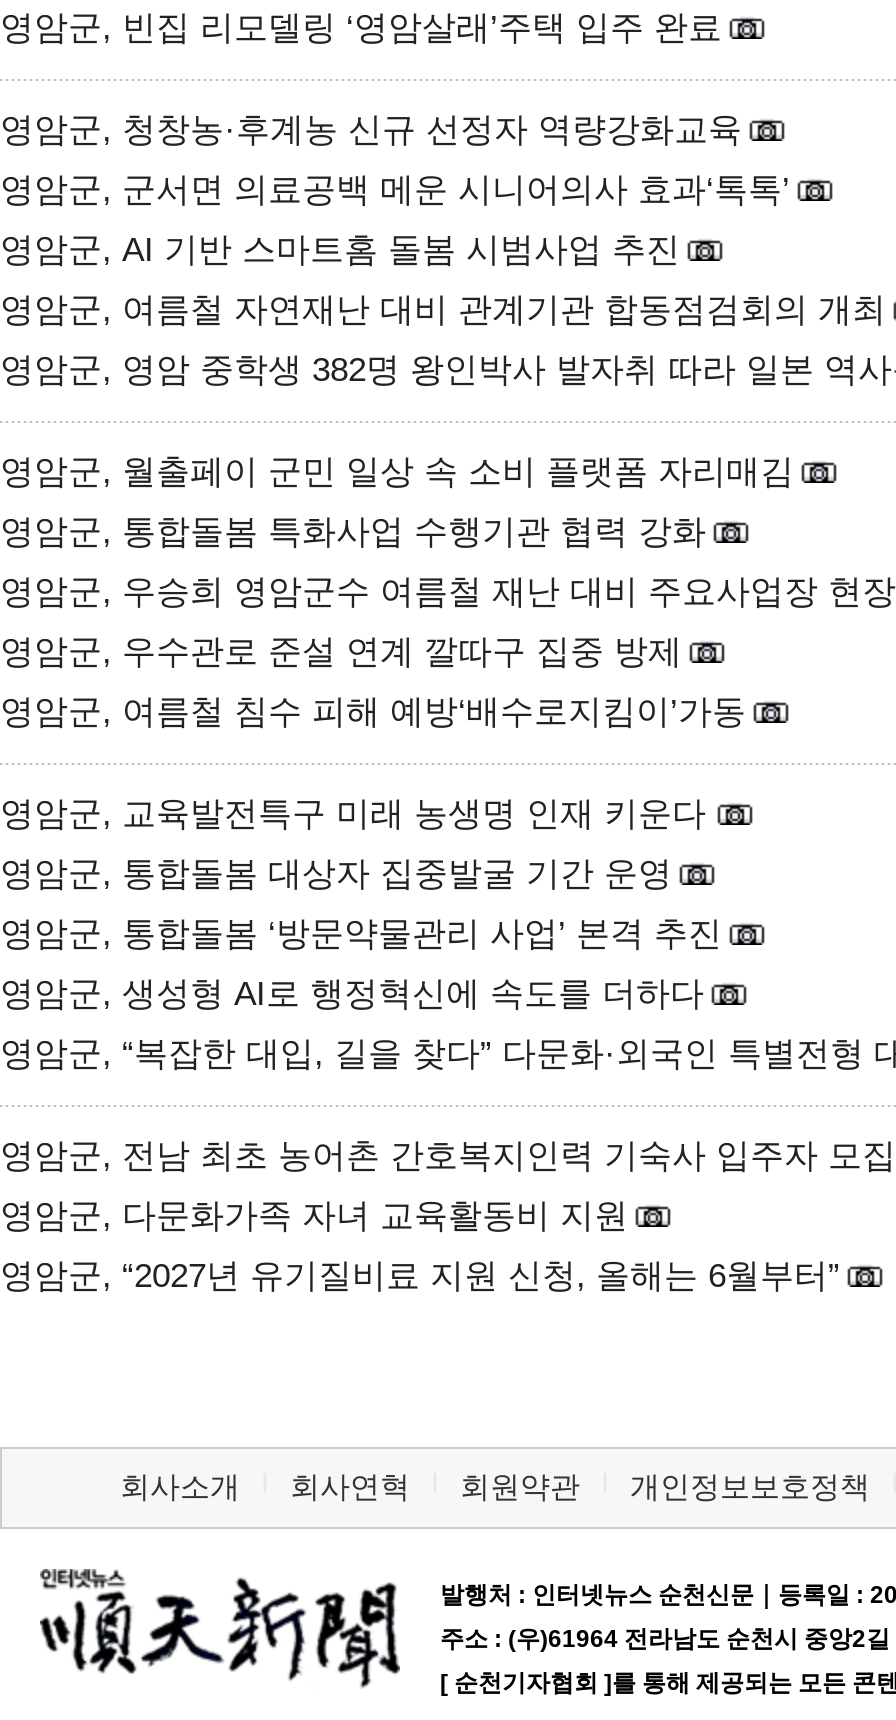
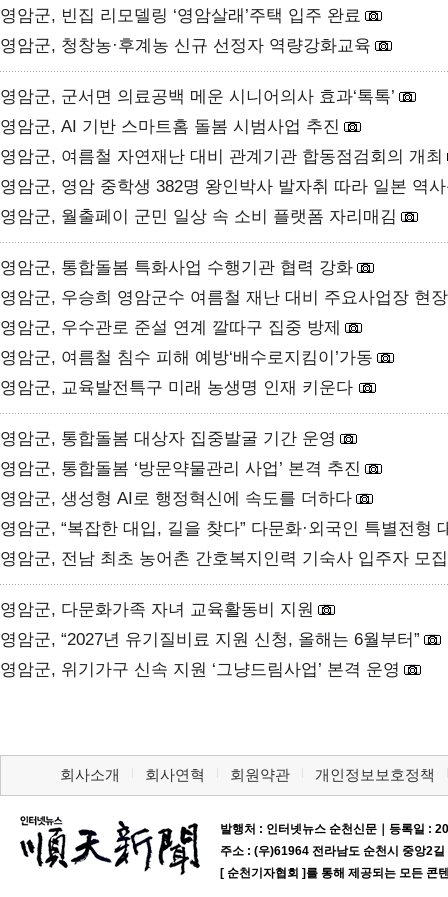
moved up: 영암군, 청창농·후계농 신규 선정자 역량강화교육

moved up: 영암군, 월출페이 군민 일상 속 소비 플랫폼 자리매김

moved up: 영암군, 교육발전특구 미래 농생명 인재 키운다

moved up: 영암군, 전남 최초 농어촌 간호복지인력 기숙사 입주자 모집

+ 영암군, 위기가구 신속 지원 ‘그냥드림사업’ 본격 운영
